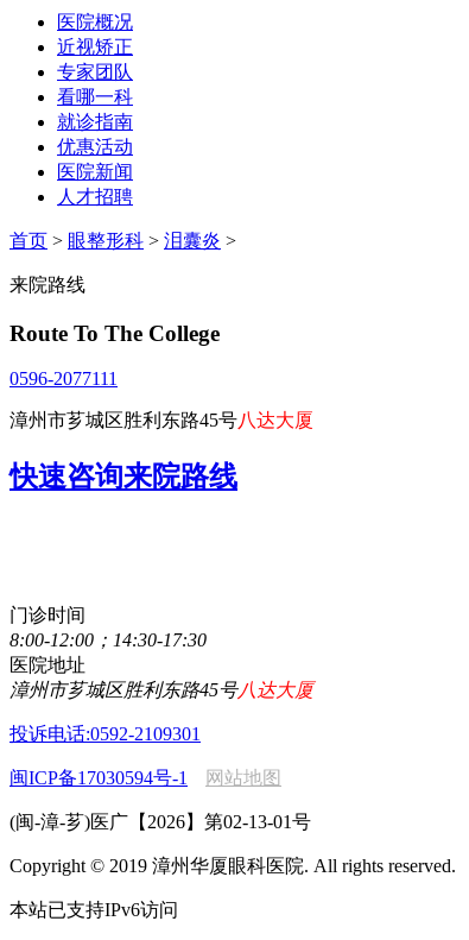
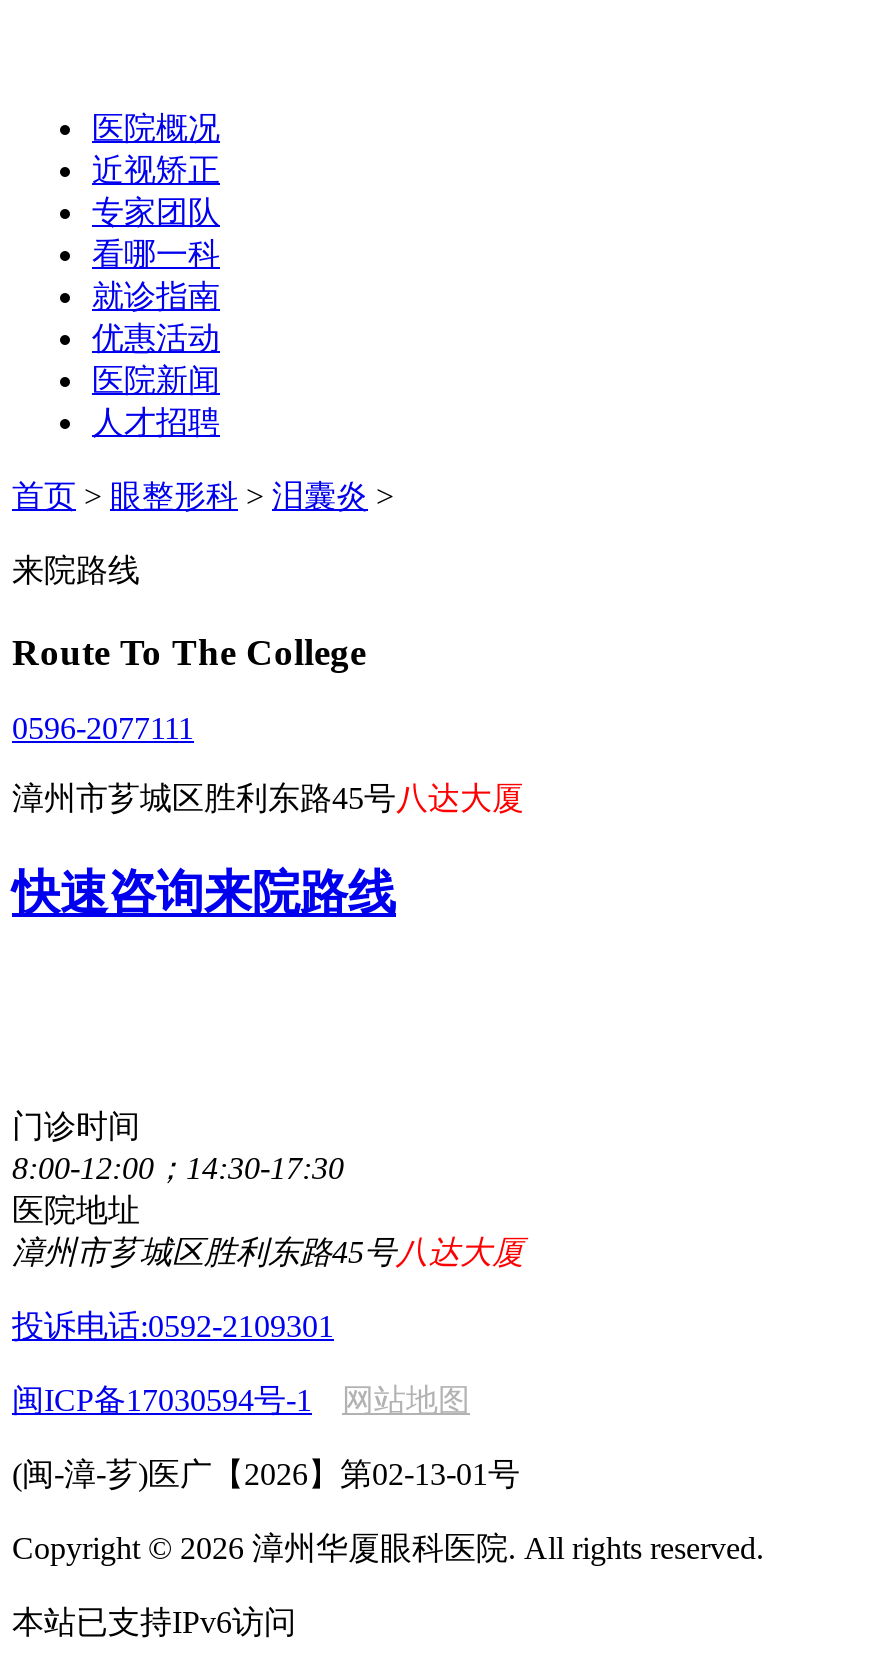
- Copyright © 2019 漳州华厦眼科医院. All rights reserved.
+ Copyright © 2026 漳州华厦眼科医院. All rights reserved.
